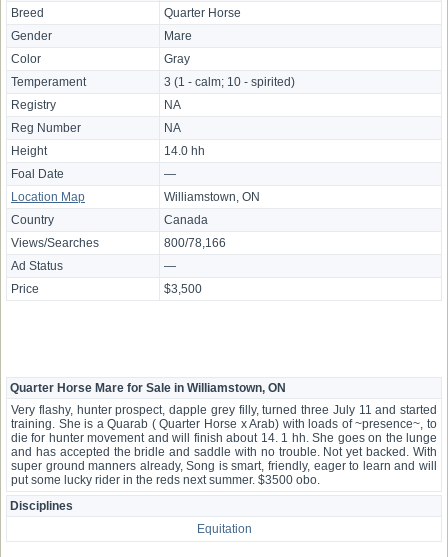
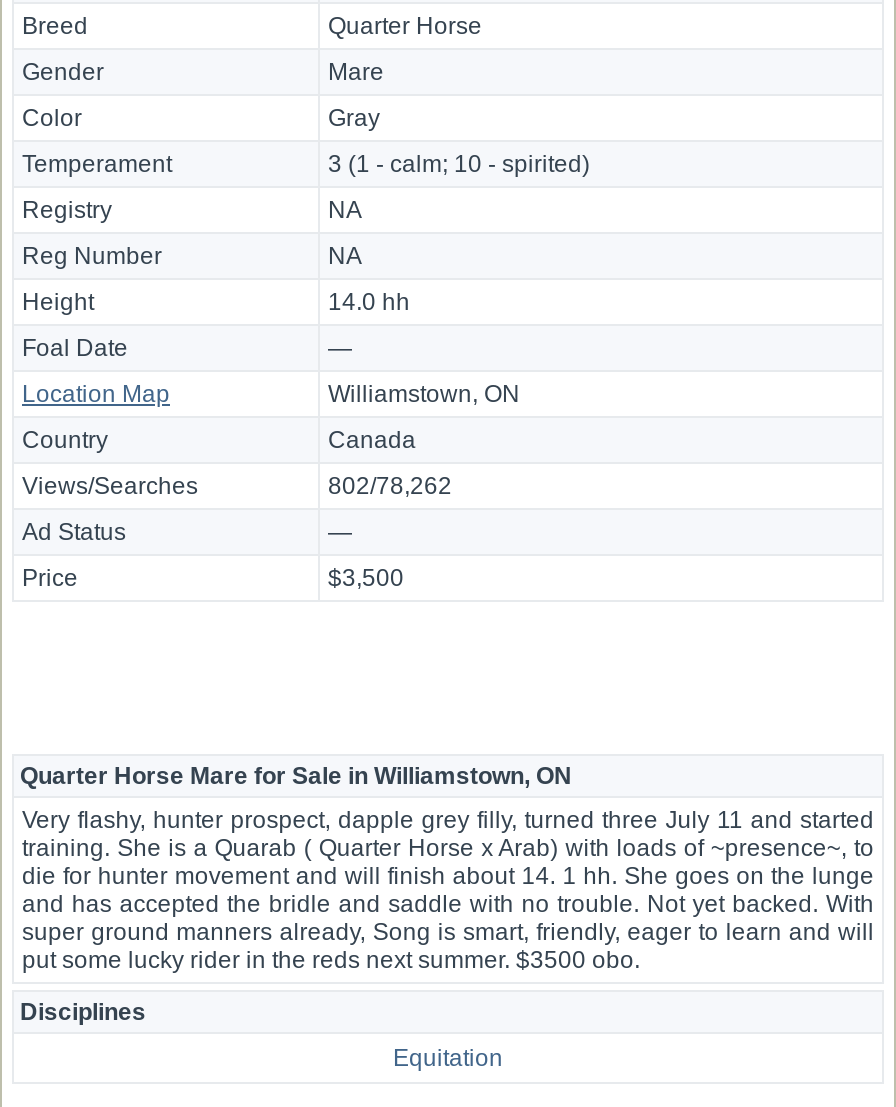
- 800/78,166
+ 802/78,262
